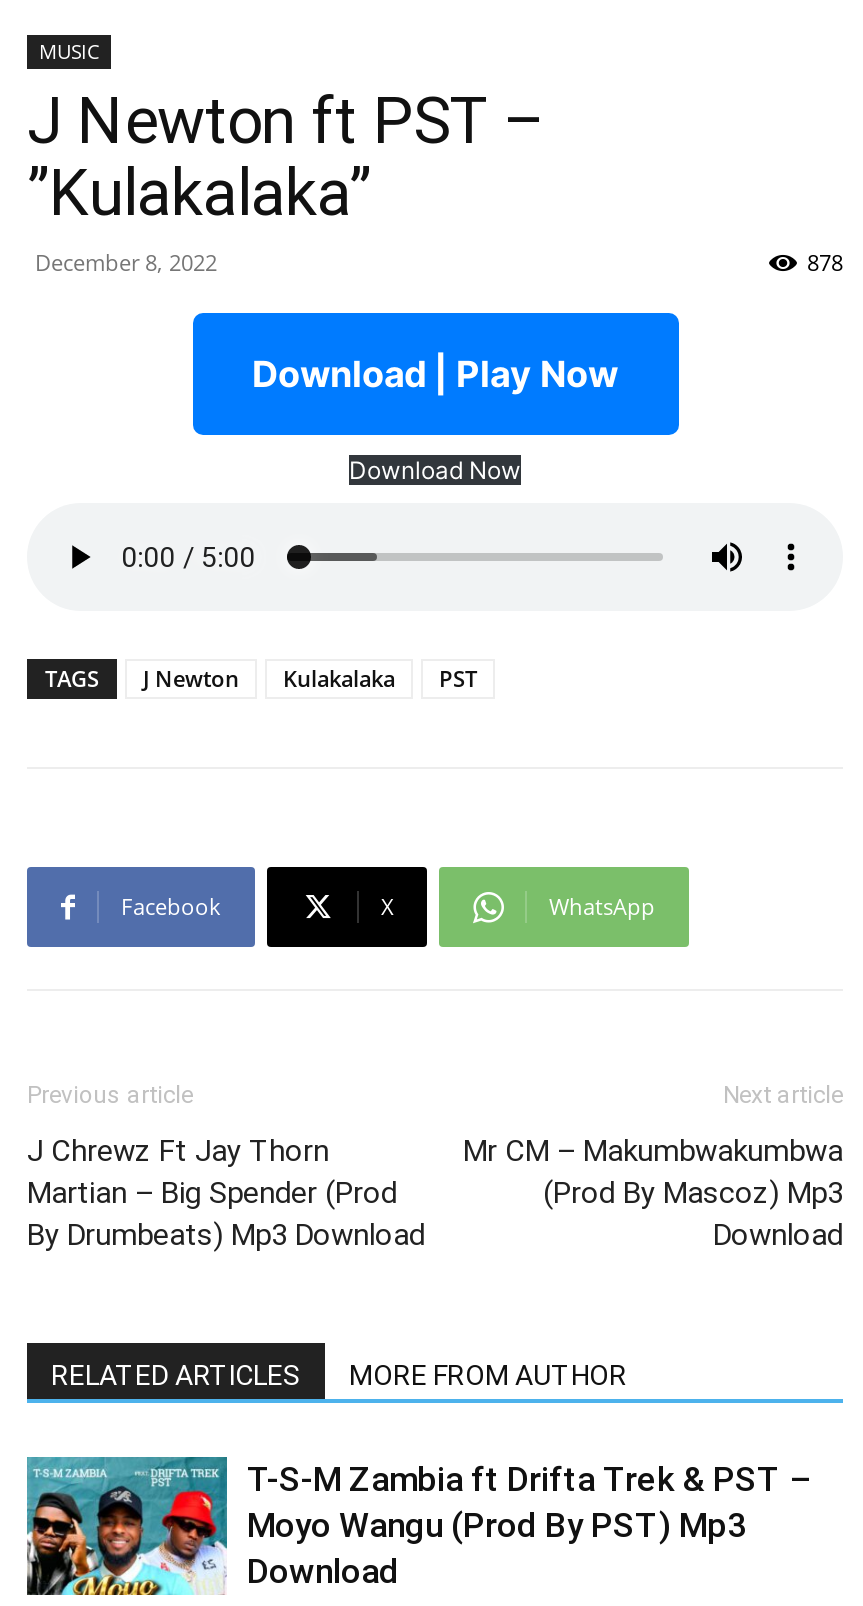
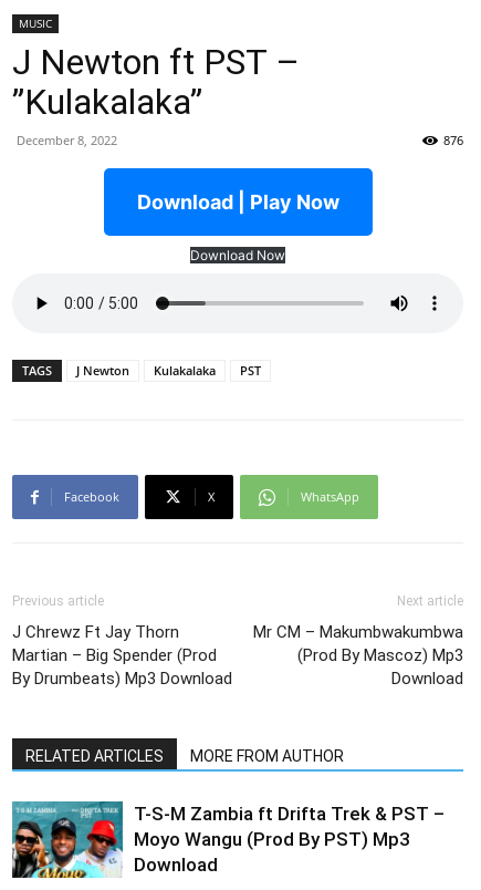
- 878
+ 876
